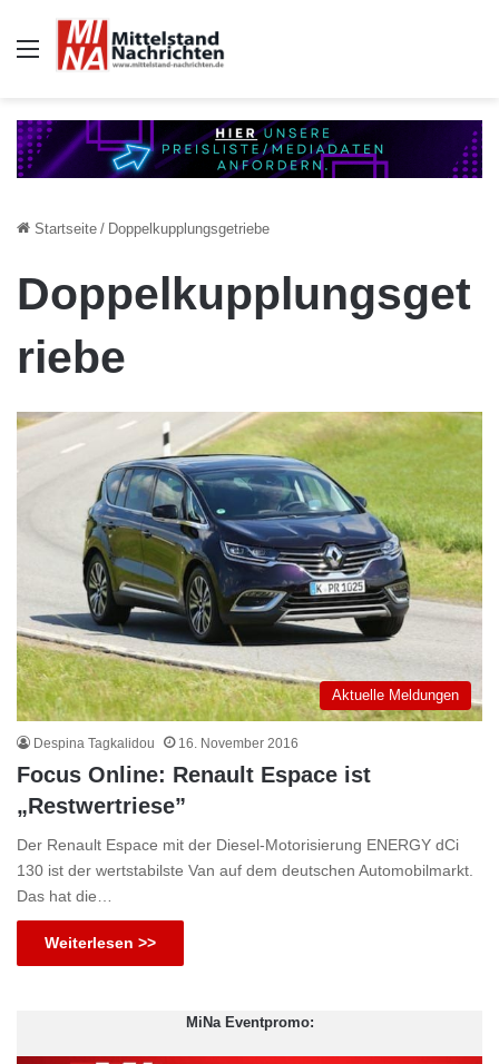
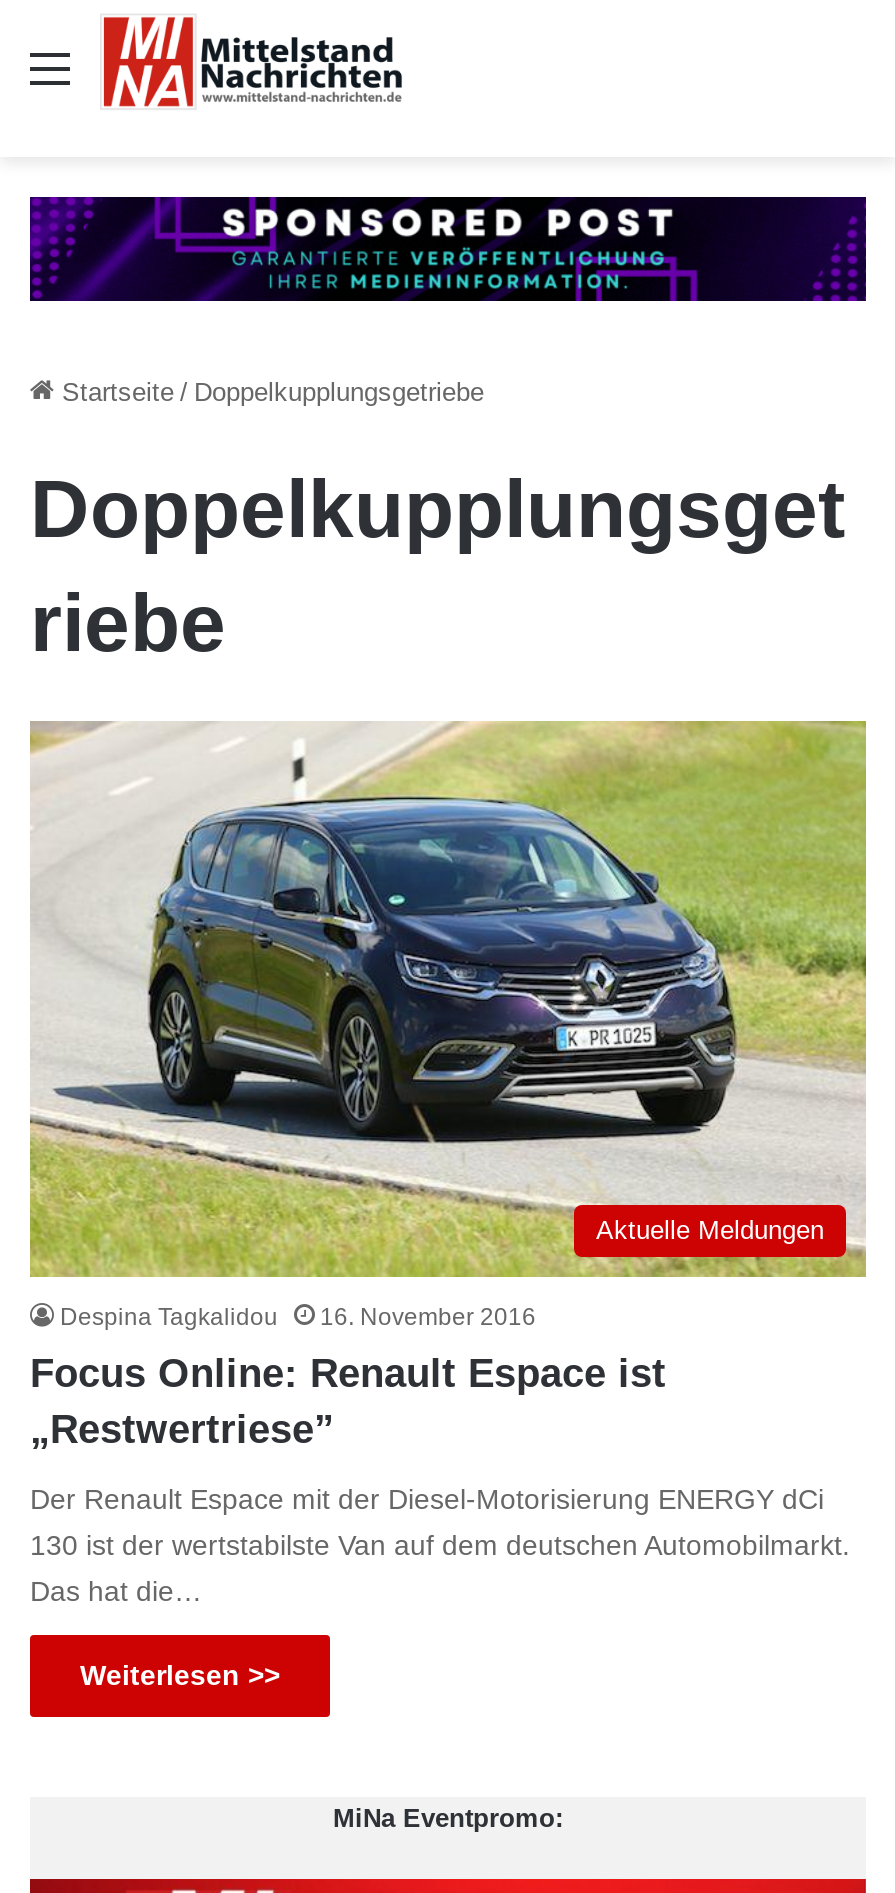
- [image]
+ [image]
